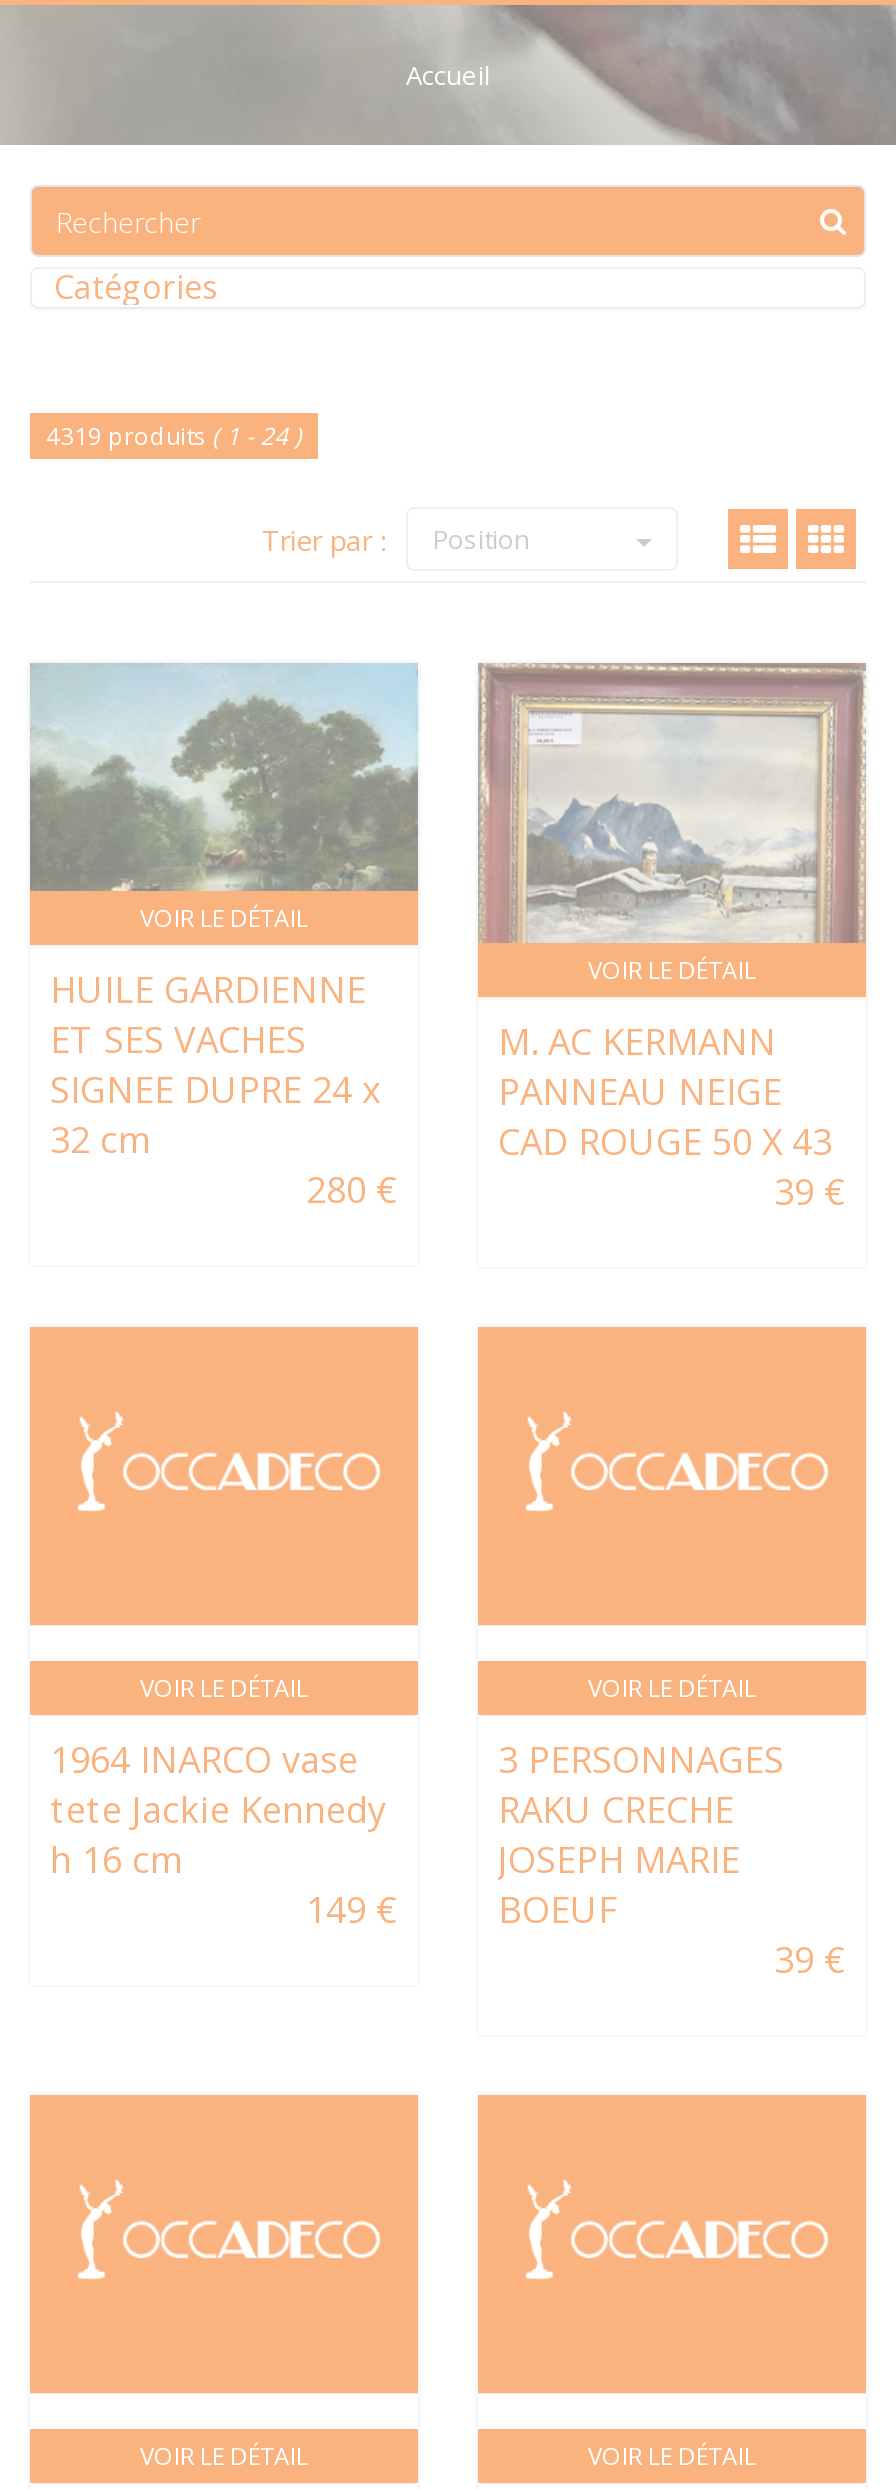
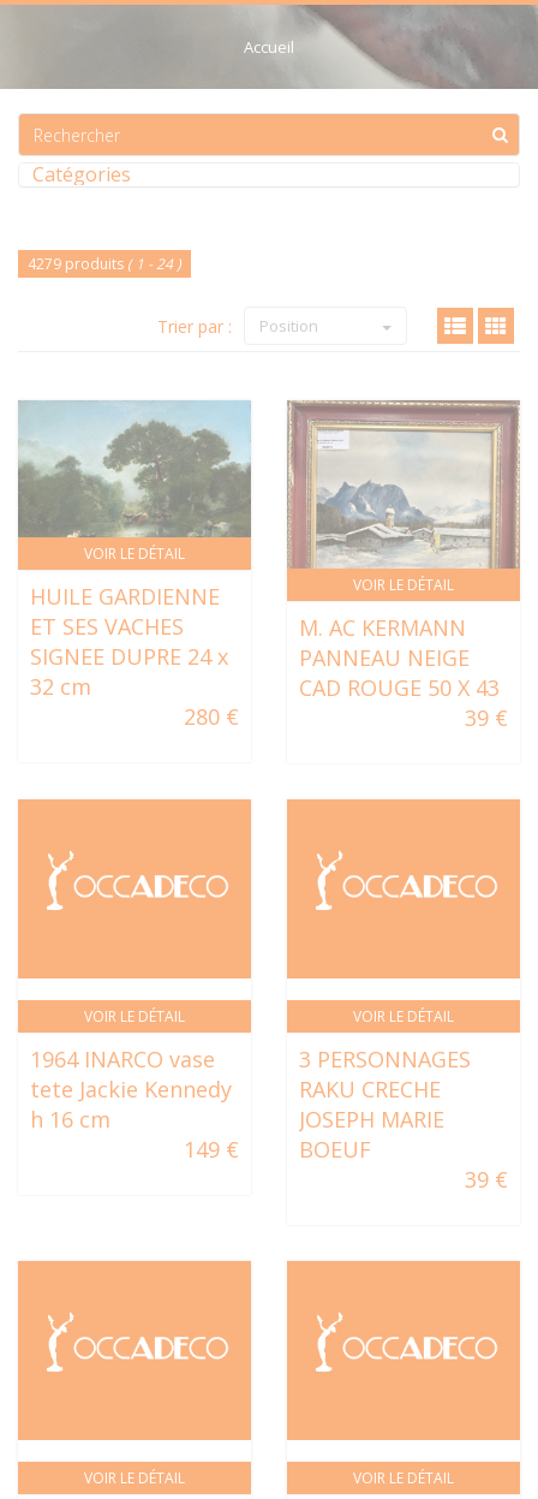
- 4319 produits ( 1 - 24 )
+ 4279 produits ( 1 - 24 )
